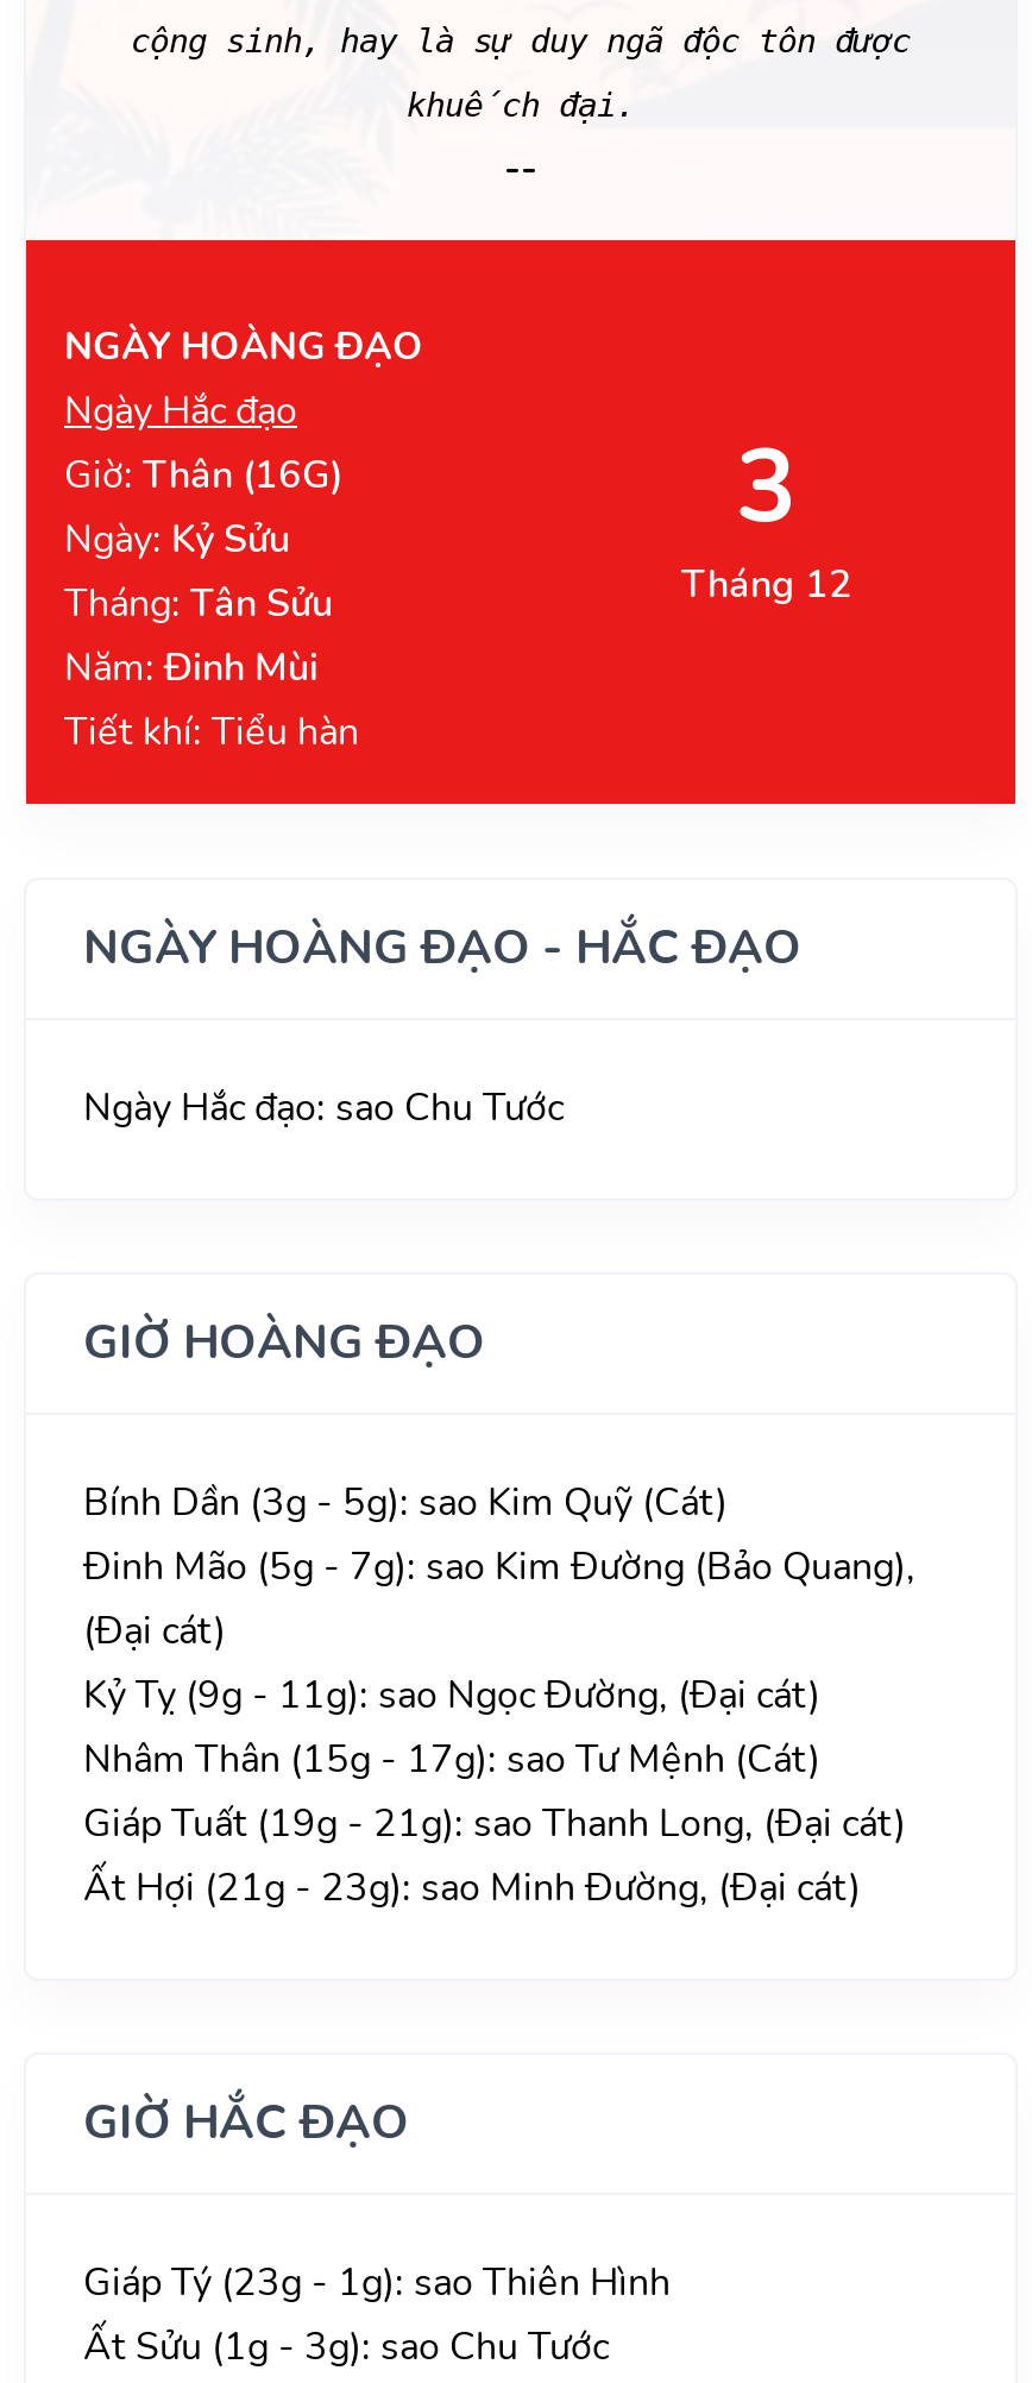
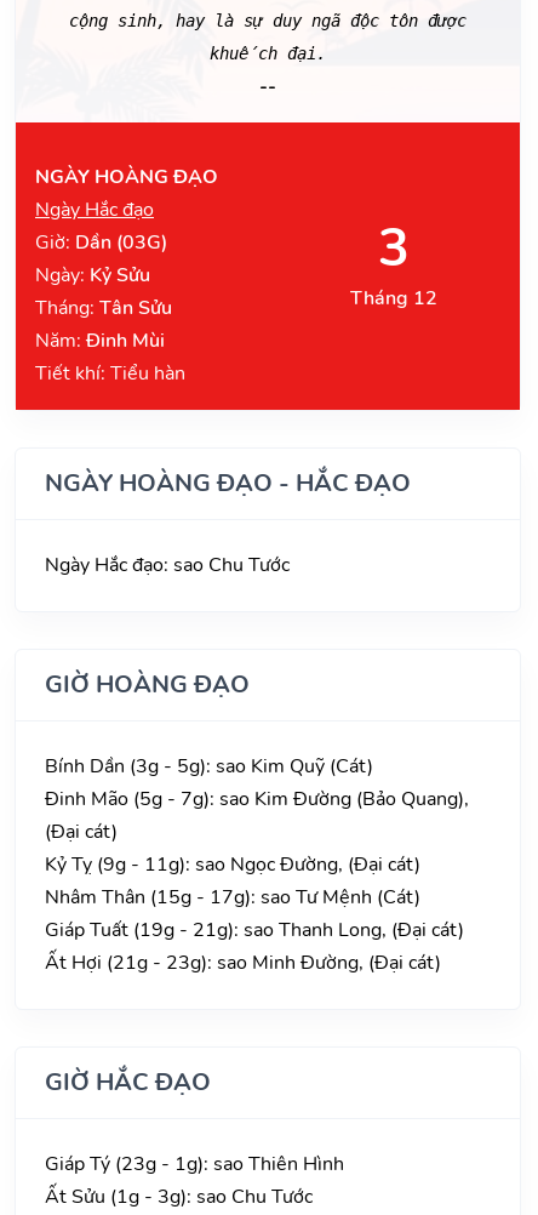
- Giờ: Thân (16G)
+ Giờ: Dần (03G)
